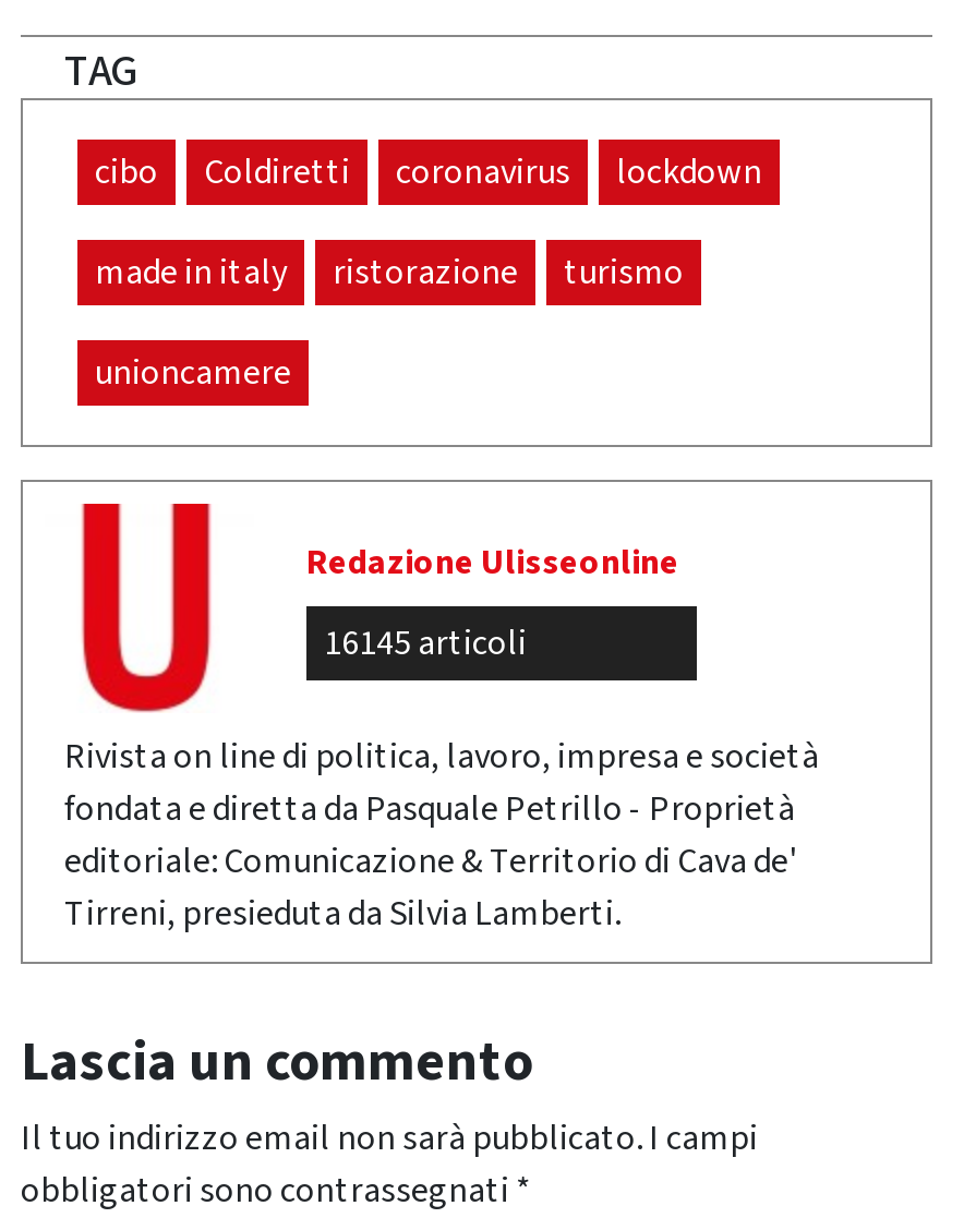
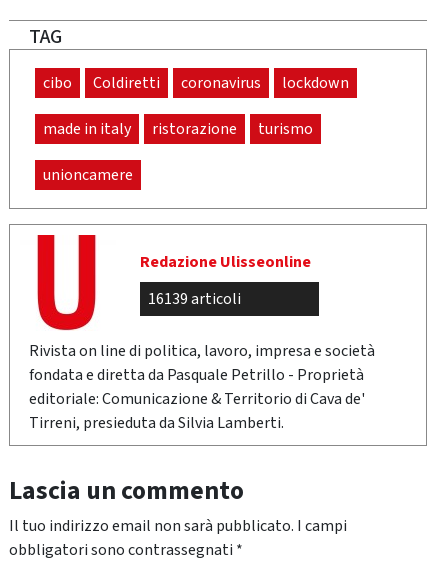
- 16145 articoli
+ 16139 articoli
